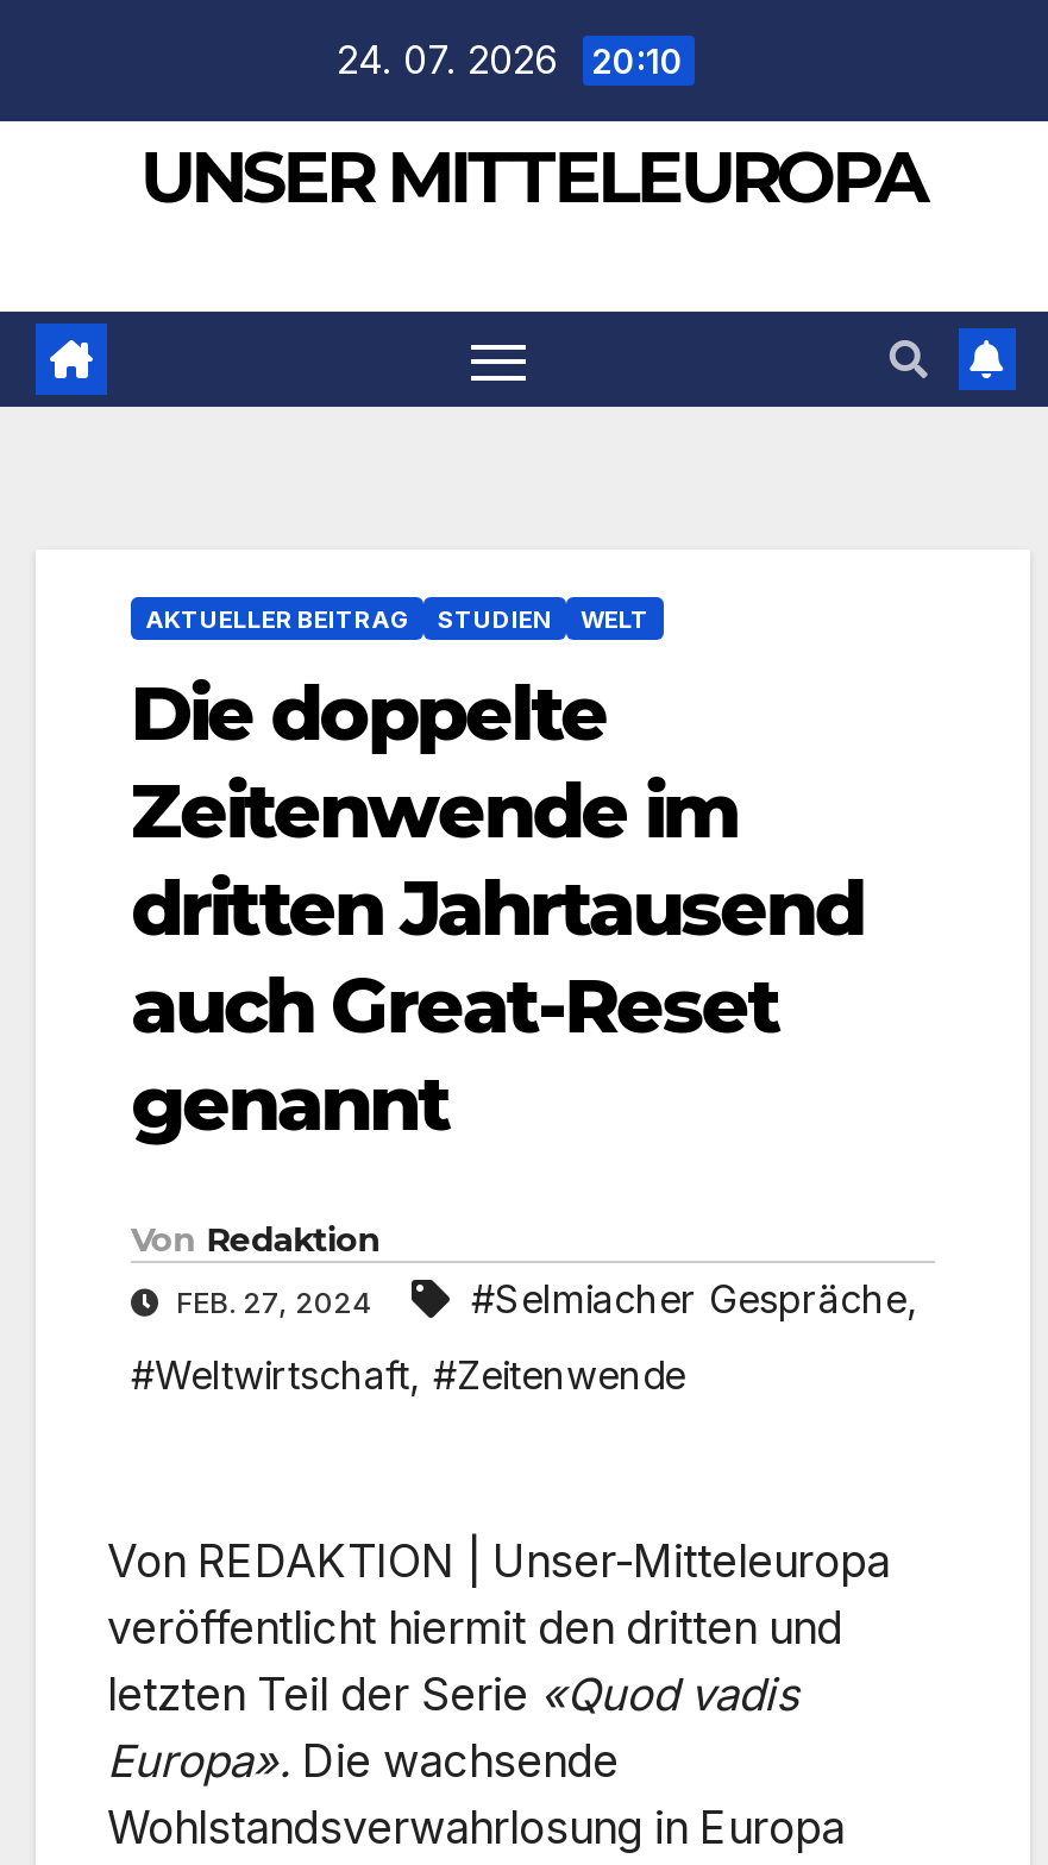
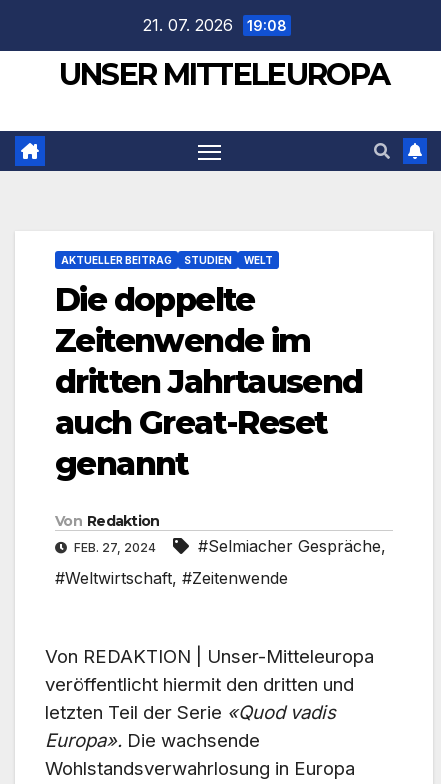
- 24. 07. 2026 20:10
+ 21. 07. 2026 19:08
